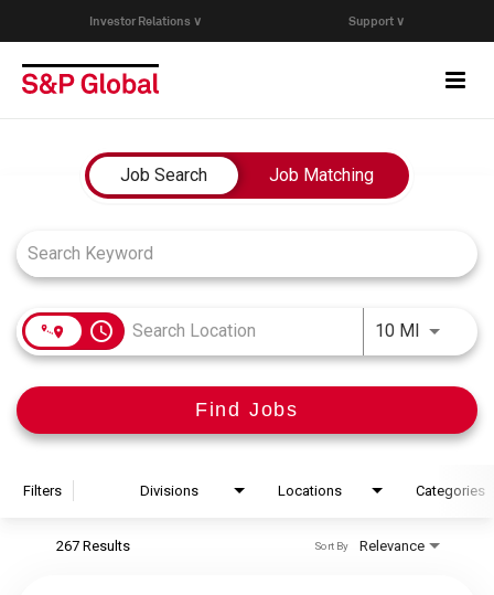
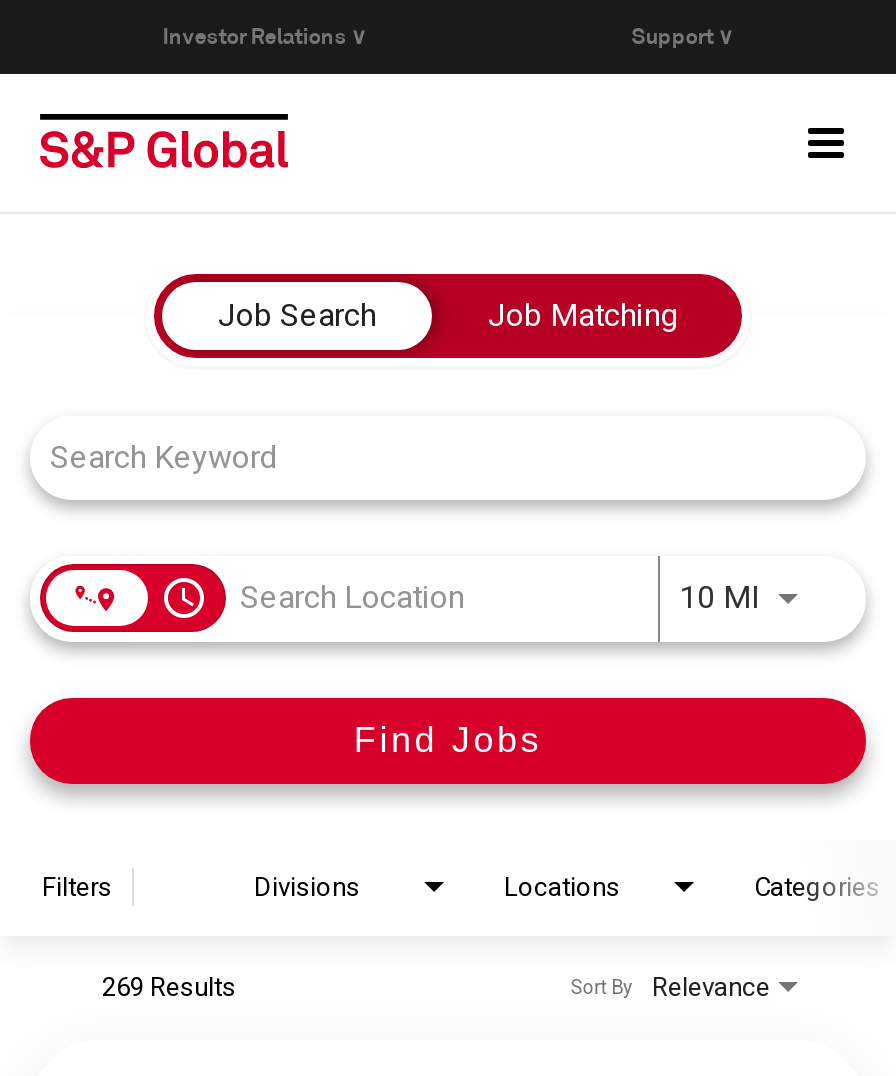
- 267 Results
+ 269 Results
